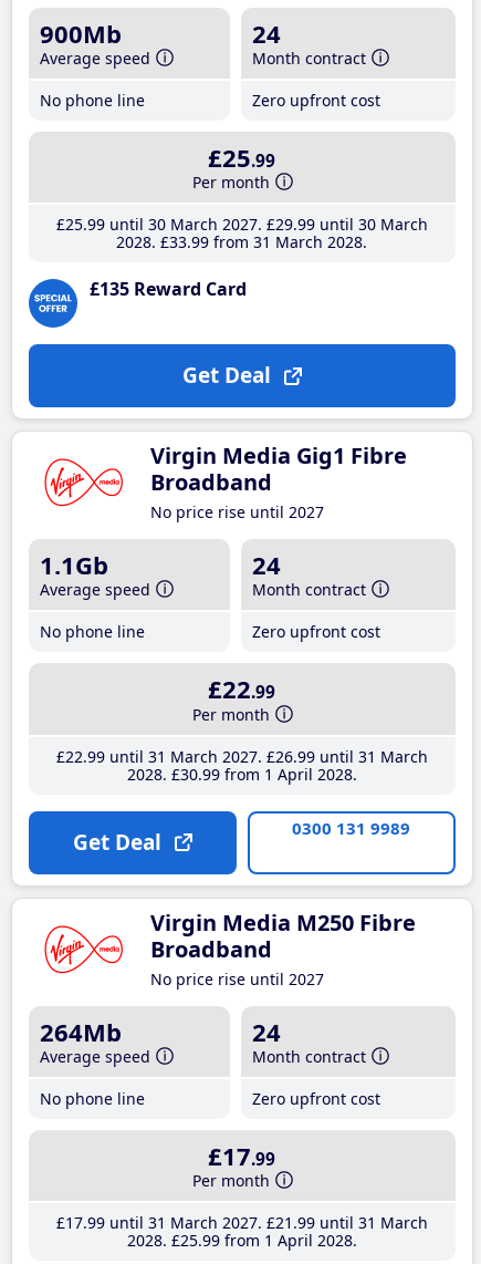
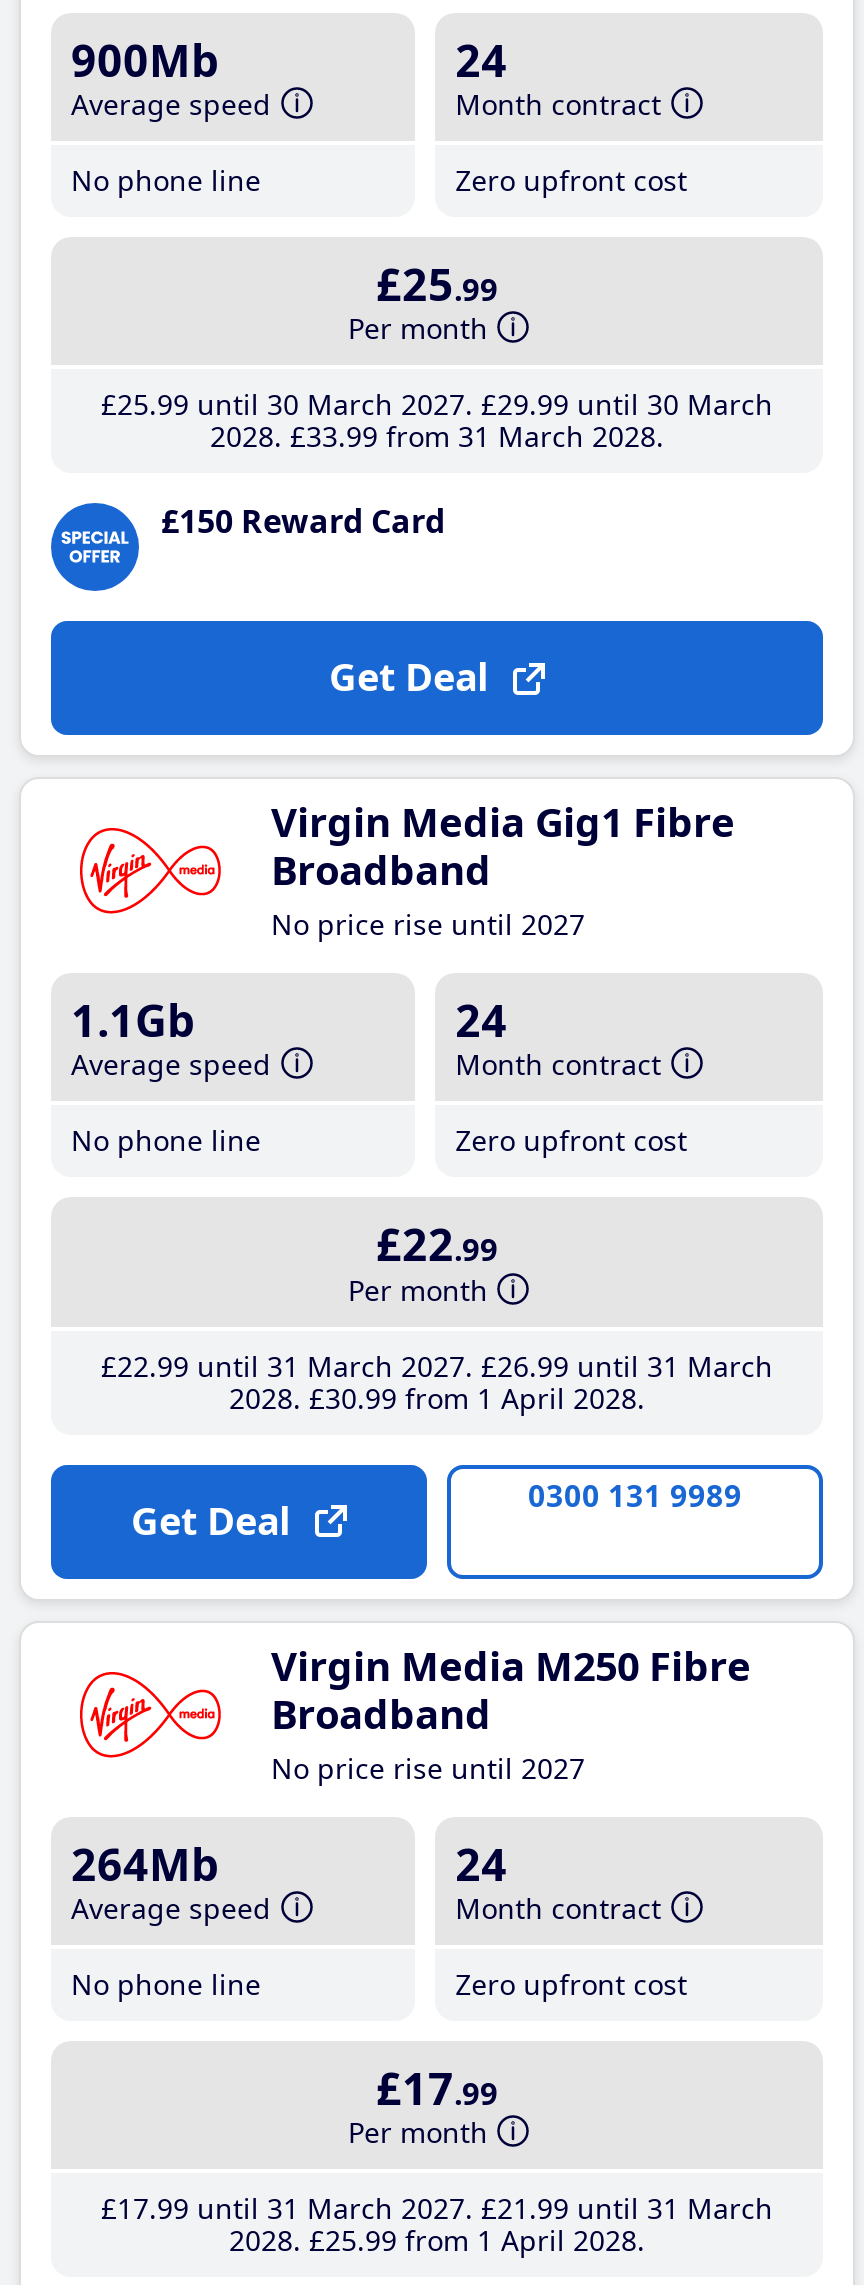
- £135 Reward Card
+ £150 Reward Card
